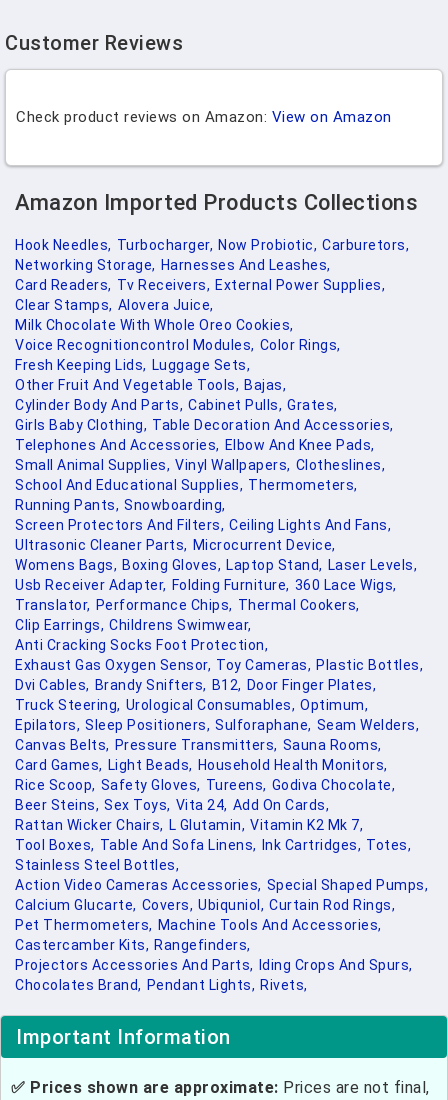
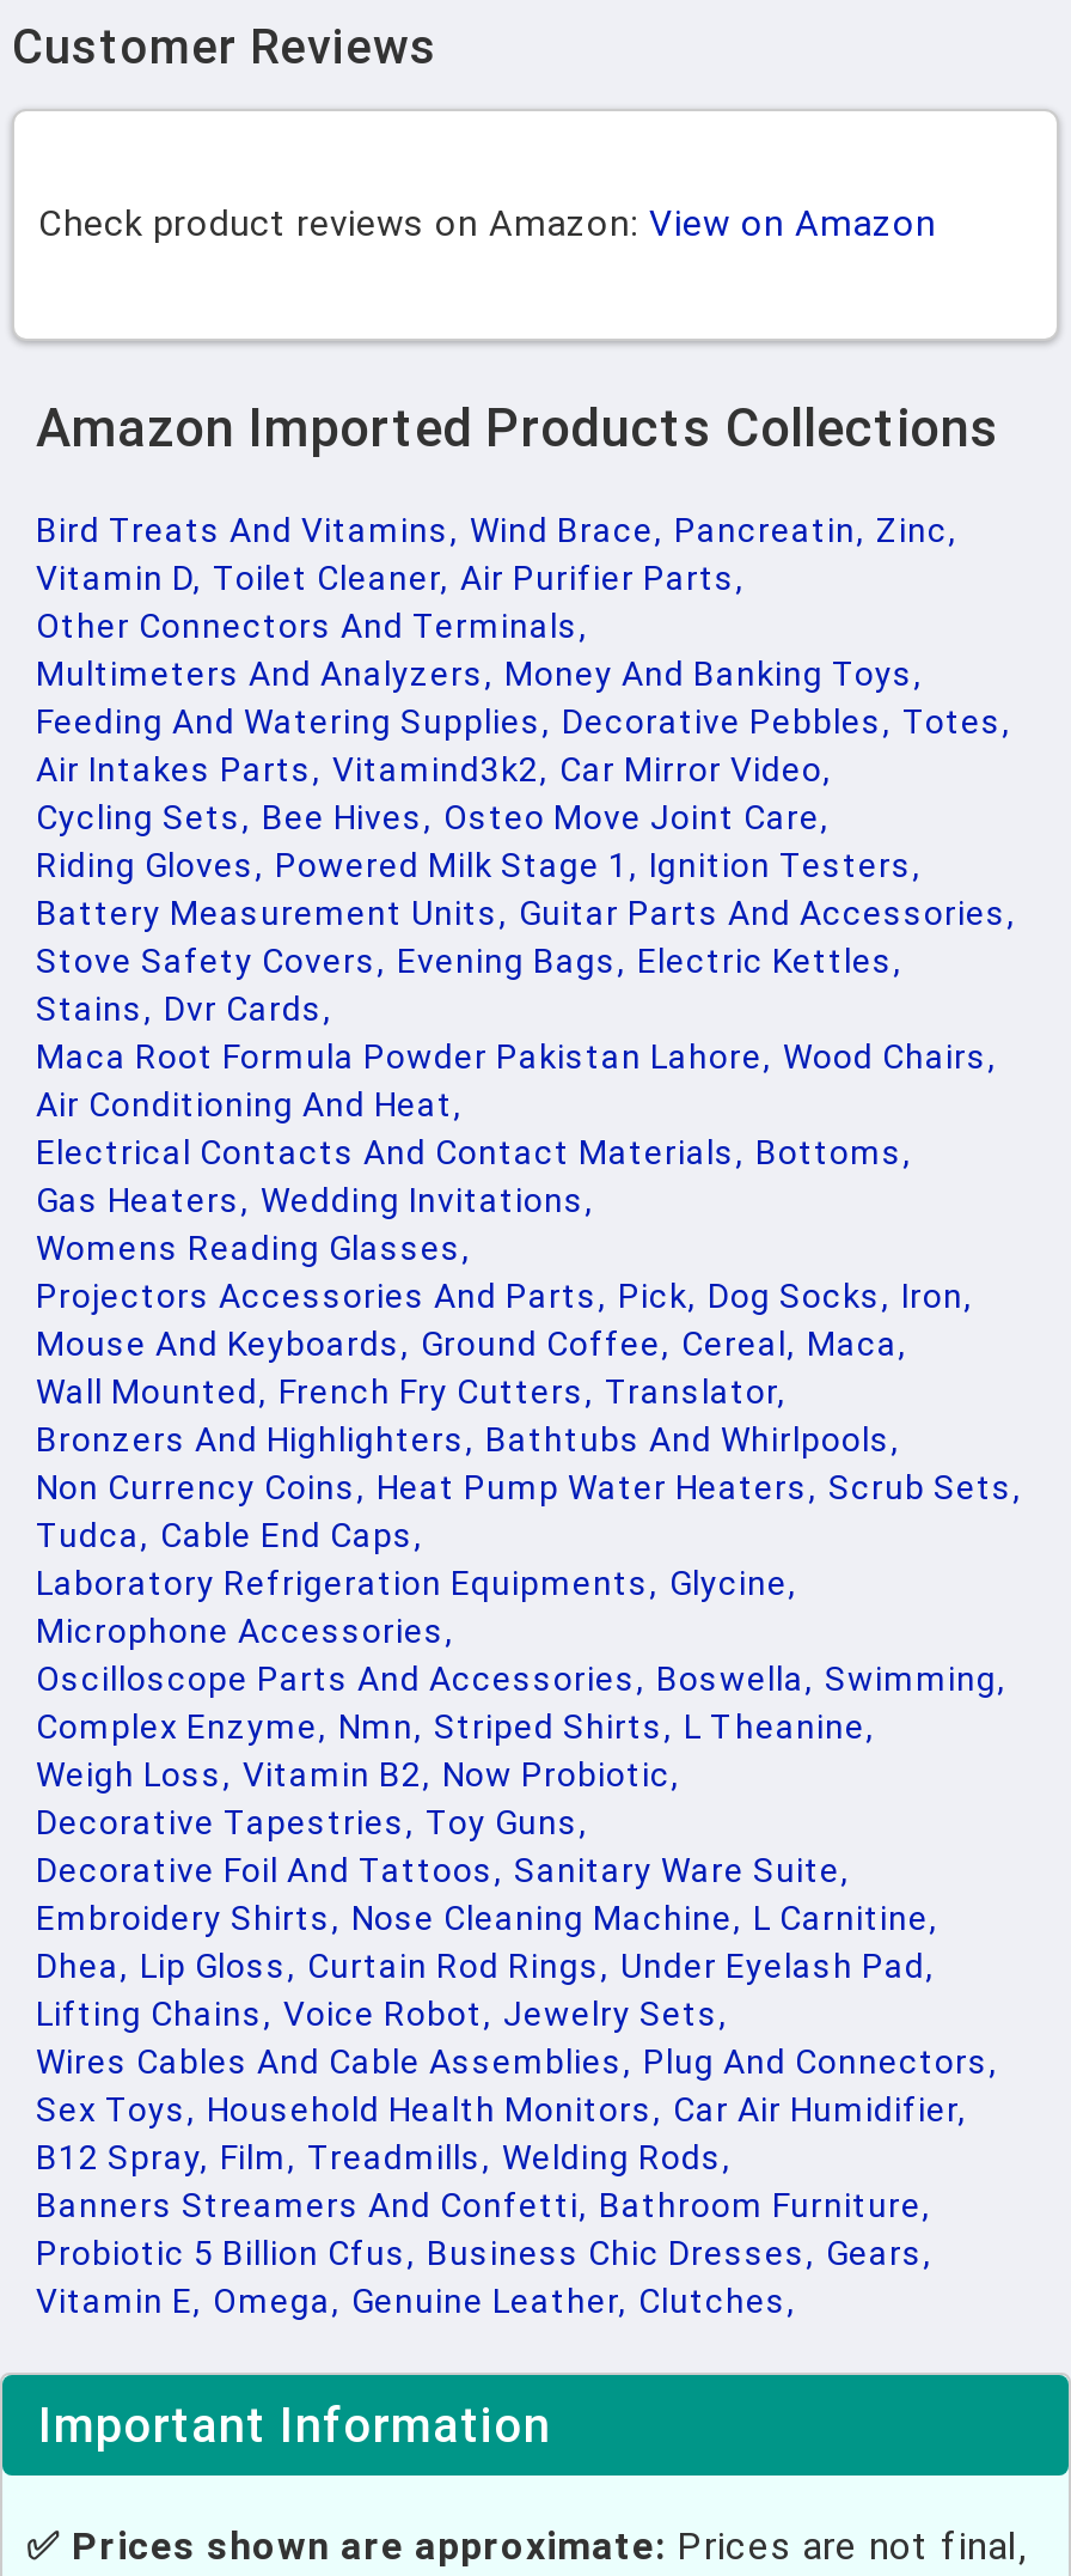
- Hook Needles, Turbocharger, Now Probiotic, Carburetors,
- Networking Storage, Harnesses And Leashes,
- Card Readers, Tv Receivers, External Power Supplies,
- Clear Stamps, Alovera Juice,
- Milk Chocolate With Whole Oreo Cookies,
- Voice Recognitioncontrol Modules, Color Rings,
- Fresh Keeping Lids, Luggage Sets,
- Other Fruit And Vegetable Tools, Bajas,
- Cylinder Body And Parts, Cabinet Pulls, Grates,
- Girls Baby Clothing, Table Decoration And Accessories,
- Telephones And Accessories, Elbow And Knee Pads,
- Small Animal Supplies, Vinyl Wallpapers, Clotheslines,
- School And Educational Supplies, Thermometers,
- Running Pants, Snowboarding,
- Screen Protectors And Filters, Ceiling Lights And Fans,
- Ultrasonic Cleaner Parts, Microcurrent Device,
- Womens Bags, Boxing Gloves, Laptop Stand, Laser Levels,
- Usb Receiver Adapter, Folding Furniture, 360 Lace Wigs,
- Translator, Performance Chips, Thermal Cookers,
- Clip Earrings, Childrens Swimwear,
- Anti Cracking Socks Foot Protection,
- Exhaust Gas Oxygen Sensor, Toy Cameras, Plastic Bottles,
- Dvi Cables, Brandy Snifters, B12, Door Finger Plates,
- Truck Steering, Urological Consumables, Optimum,
- Epilators, Sleep Positioners, Sulforaphane, Seam Welders,
- Canvas Belts, Pressure Transmitters, Sauna Rooms,
- Card Games, Light Beads, Household Health Monitors,
- Rice Scoop, Safety Gloves, Tureens, Godiva Chocolate,
- Beer Steins, Sex Toys, Vita 24, Add On Cards,
- Rattan Wicker Chairs, L Glutamin, Vitamin K2 Mk 7,
- Tool Boxes, Table And Sofa Linens, Ink Cartridges, Totes,
- Stainless Steel Bottles,
- Action Video Cameras Accessories, Special Shaped Pumps,
- Calcium Glucarte, Covers, Ubiquniol, Curtain Rod Rings,
- Pet Thermometers, Machine Tools And Accessories,
- Castercamber Kits, Rangefinders,
- Projectors Accessories And Parts, Iding Crops And Spurs,
- Chocolates Brand, Pendant Lights, Rivets,
+ Bird Treats And Vitamins, Wind Brace, Pancreatin, Zinc,
+ Vitamin D, Toilet Cleaner, Air Purifier Parts,
+ Other Connectors And Terminals,
+ Multimeters And Analyzers, Money And Banking Toys,
+ Feeding And Watering Supplies, Decorative Pebbles, Totes,
+ Air Intakes Parts, Vitamind3k2, Car Mirror Video,
+ Cycling Sets, Bee Hives, Osteo Move Joint Care,
+ Riding Gloves, Powered Milk Stage 1, Ignition Testers,
+ Battery Measurement Units, Guitar Parts And Accessories,
+ Stove Safety Covers, Evening Bags, Electric Kettles,
+ Stains, Dvr Cards,
+ Maca Root Formula Powder Pakistan Lahore, Wood Chairs,
+ Air Conditioning And Heat,
+ Electrical Contacts And Contact Materials, Bottoms,
+ Gas Heaters, Wedding Invitations,
+ Womens Reading Glasses,
+ Projectors Accessories And Parts, Pick, Dog Socks, Iron,
+ Mouse And Keyboards, Ground Coffee, Cereal, Maca,
+ Wall Mounted, French Fry Cutters, Translator,
+ Bronzers And Highlighters, Bathtubs And Whirlpools,
+ Non Currency Coins, Heat Pump Water Heaters, Scrub Sets,
+ Tudca, Cable End Caps,
+ Laboratory Refrigeration Equipments, Glycine,
+ Microphone Accessories,
+ Oscilloscope Parts And Accessories, Boswella, Swimming,
+ Complex Enzyme, Nmn, Striped Shirts, L Theanine,
+ Weigh Loss, Vitamin B2, Now Probiotic,
+ Decorative Tapestries, Toy Guns,
+ Decorative Foil And Tattoos, Sanitary Ware Suite,
+ Embroidery Shirts, Nose Cleaning Machine, L Carnitine,
+ Dhea, Lip Gloss, Curtain Rod Rings, Under Eyelash Pad,
+ Lifting Chains, Voice Robot, Jewelry Sets,
+ Wires Cables And Cable Assemblies, Plug And Connectors,
+ Sex Toys, Household Health Monitors, Car Air Humidifier,
+ B12 Spray, Film, Treadmills, Welding Rods,
+ Banners Streamers And Confetti, Bathroom Furniture,
+ Probiotic 5 Billion Cfus, Business Chic Dresses, Gears,
+ Vitamin E, Omega, Genuine Leather, Clutches,
